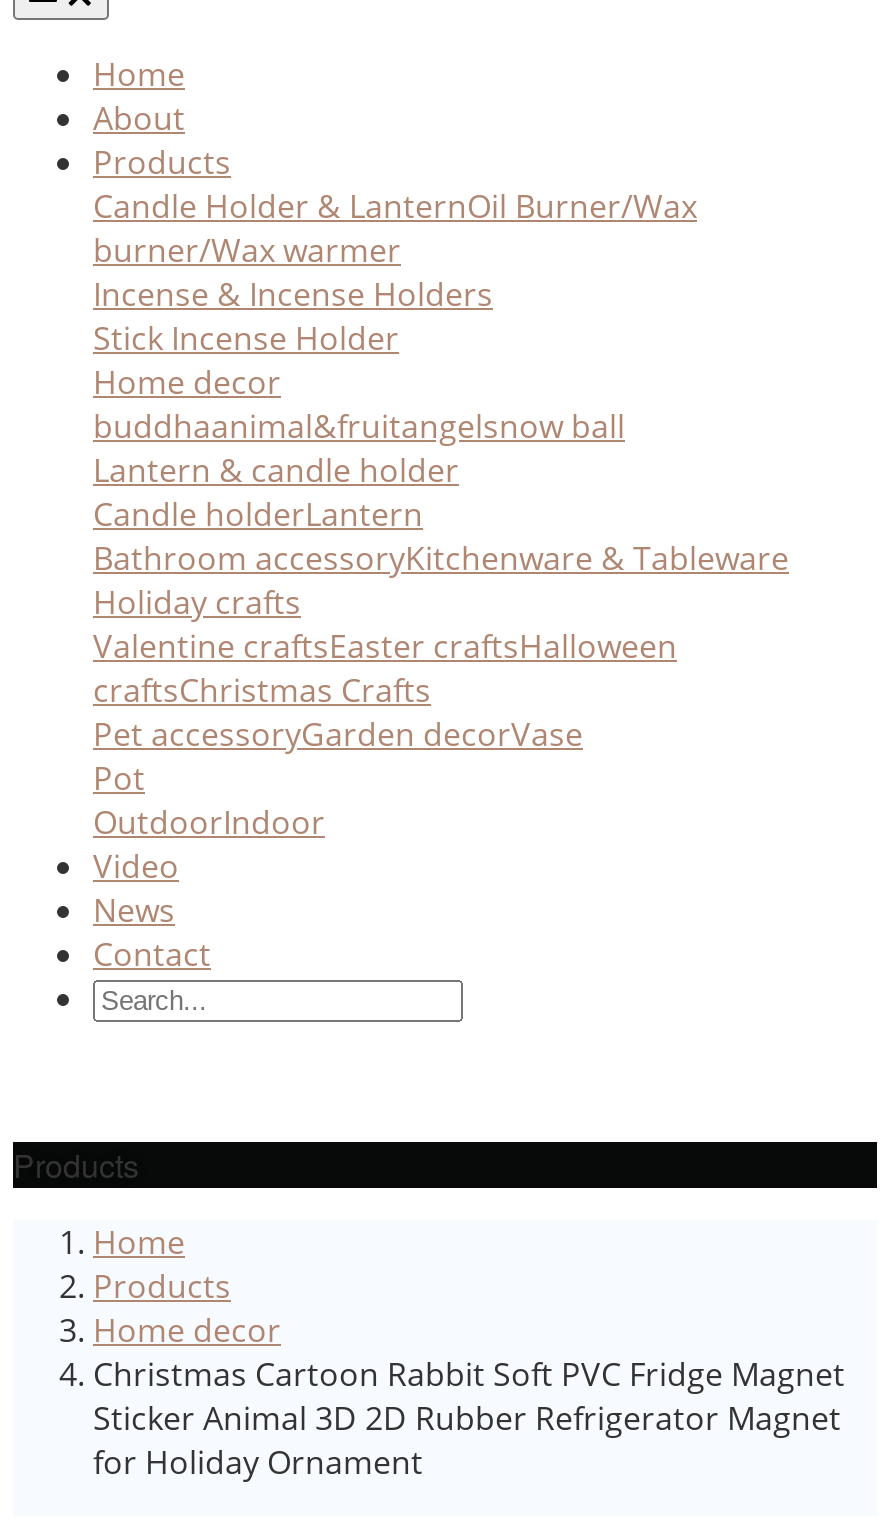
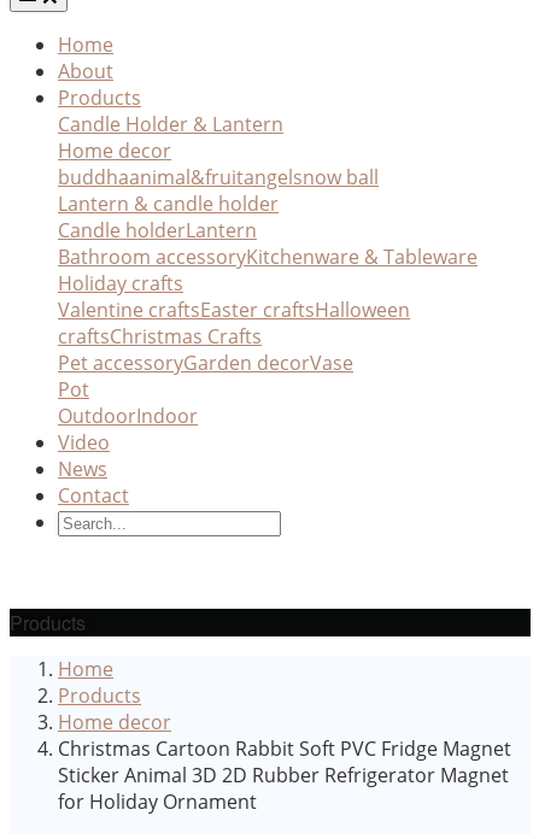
- Candle Holder & LanternOil Burner/Wax
- burner/Wax warmer
- Incense & Incense Holders
- Stick Incense Holder
+ Candle Holder & Lantern
